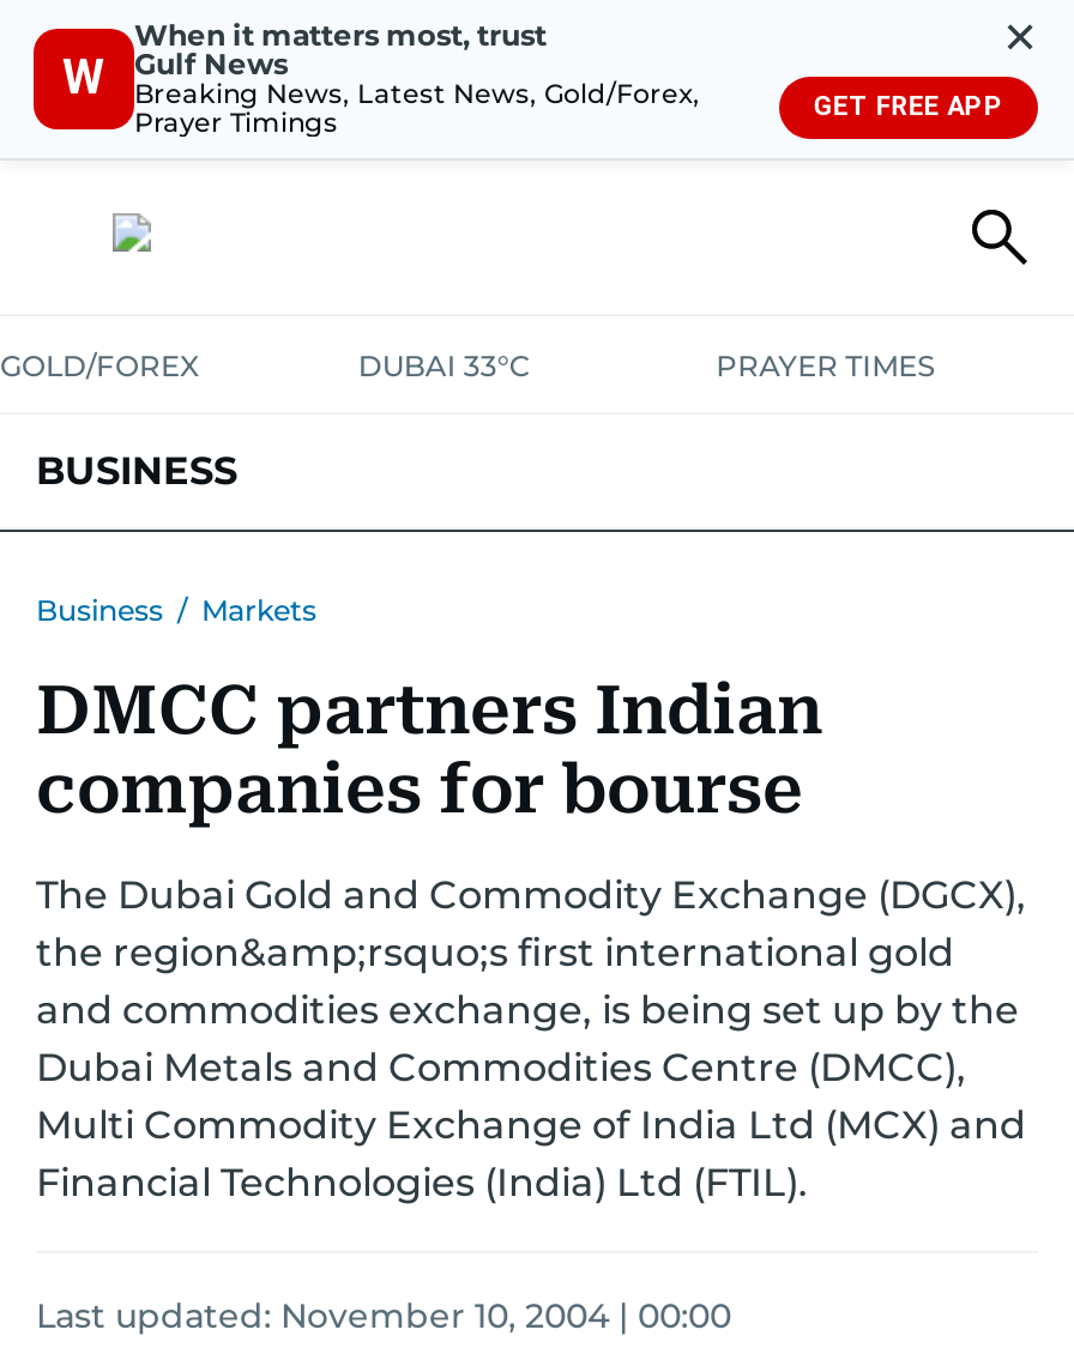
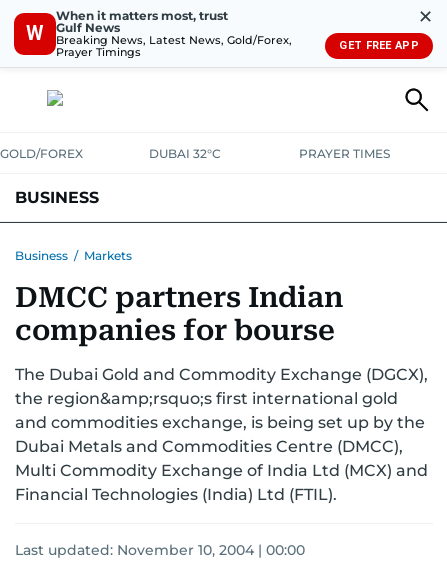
- DUBAI 33°C
+ DUBAI 32°C
